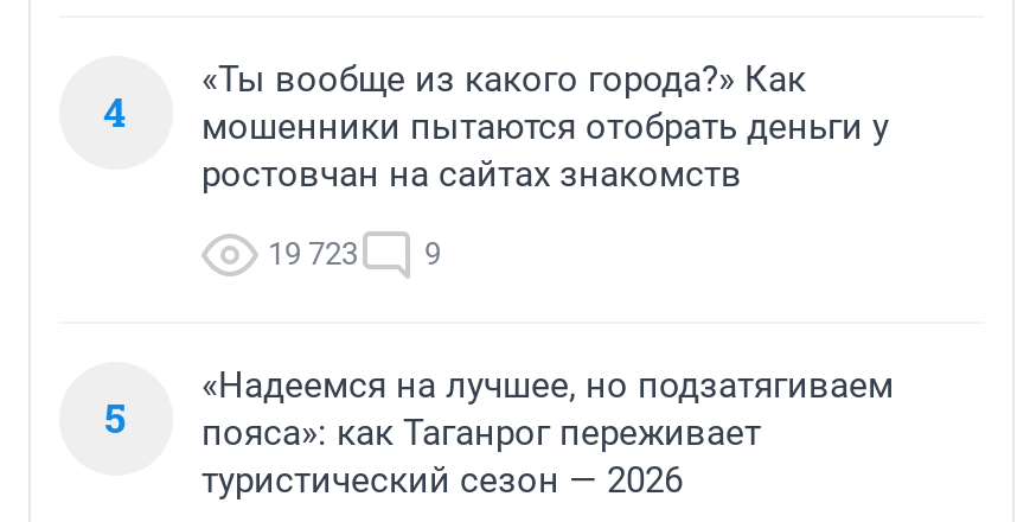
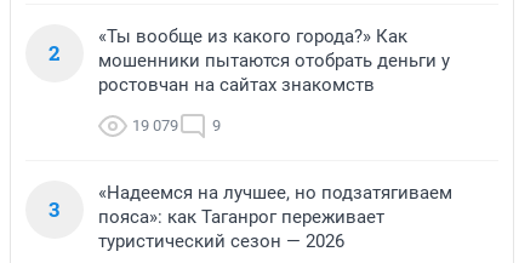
- 4 мошенники пытаются отобрать деньги у
+ 2 мошенники пытаются отобрать деньги у

- 19 723 9
+ 19 079 9

- 5 пояса»: как Таганрог переживает
+ 3 пояса»: как Таганрог переживает
